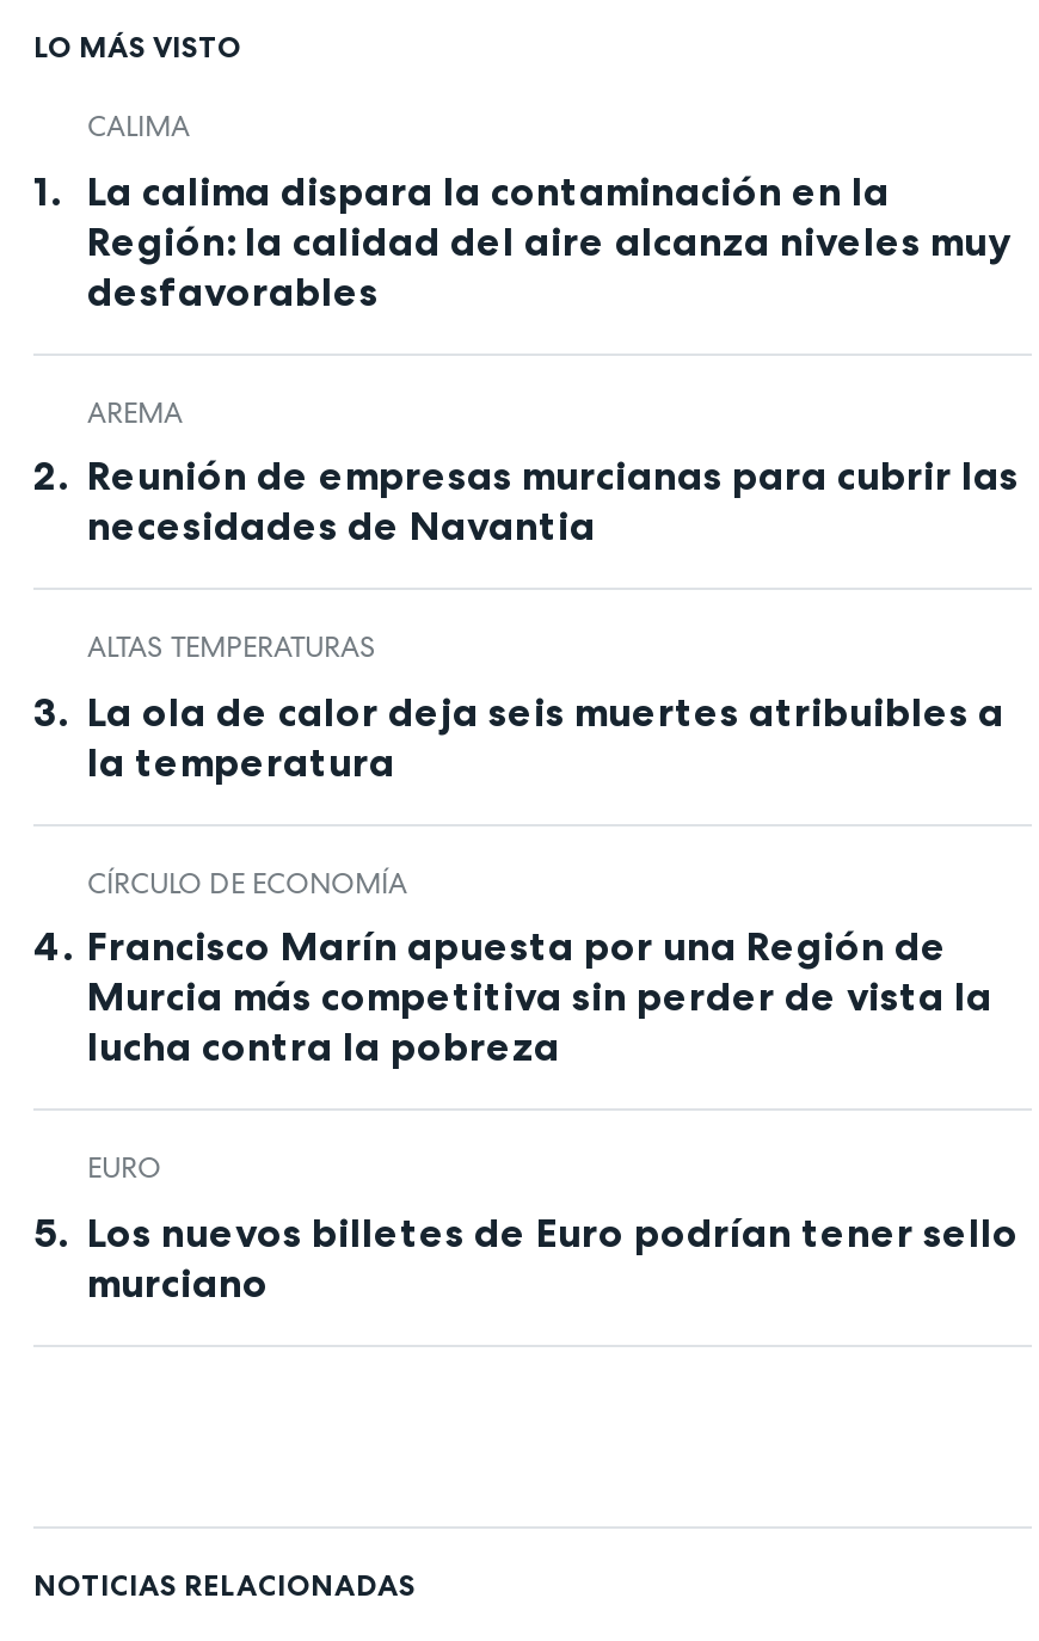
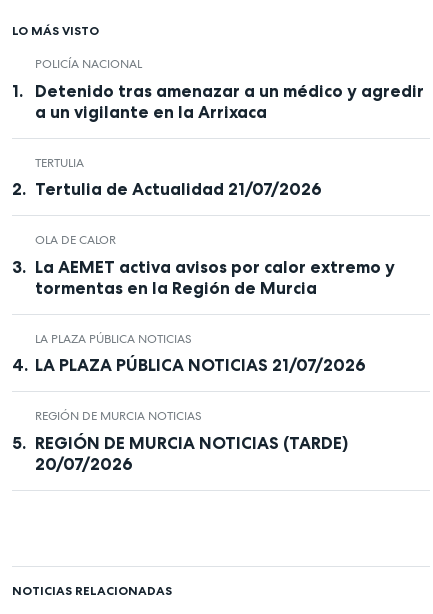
- CALIMA
- La calima dispara la contaminación en la
- Región: la calidad del aire alcanza niveles muy
- desfavorables
+ POLICÍA NACIONAL
+ Detenido tras amenazar a un médico y agredir
+ a un vigilante en la Arrixaca

- AREMA
- Reunión de empresas murcianas para cubrir las
- necesidades de Navantia
+ TERTULIA
+ Tertulia de Actualidad 21/07/2026

- ALTAS TEMPERATURAS
- La ola de calor deja seis muertes atribuibles a
- la temperatura
+ OLA DE CALOR
+ La AEMET activa avisos por calor extremo y
+ tormentas en la Región de Murcia

- CÍRCULO DE ECONOMÍA
- Francisco Marín apuesta por una Región de
- Murcia más competitiva sin perder de vista la
- lucha contra la pobreza
+ LA PLAZA PÚBLICA NOTICIAS
+ LA PLAZA PÚBLICA NOTICIAS 21/07/2026

- EURO
- Los nuevos billetes de Euro podrían tener sello
- murciano
+ REGIÓN DE MURCIA NOTICIAS
+ REGIÓN DE MURCIA NOTICIAS (TARDE)
+ 20/07/2026
